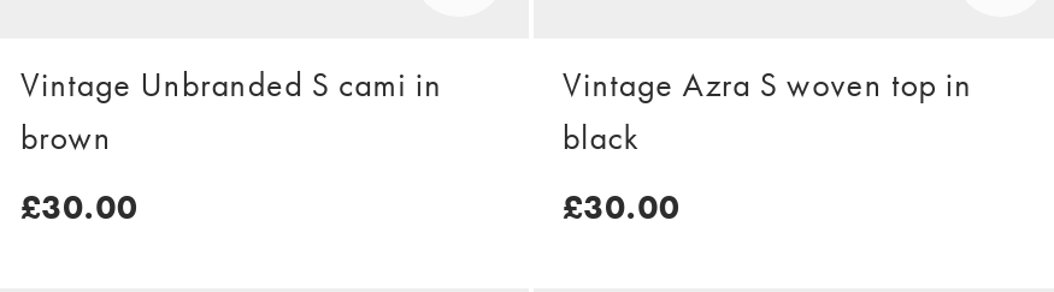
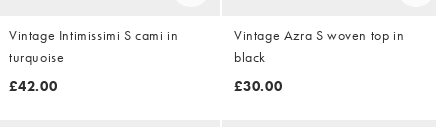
- Vintage Unbranded S cami in
- brown
+ Vintage Intimissimi S cami in
+ turquoise

- £30.00
+ £42.00
